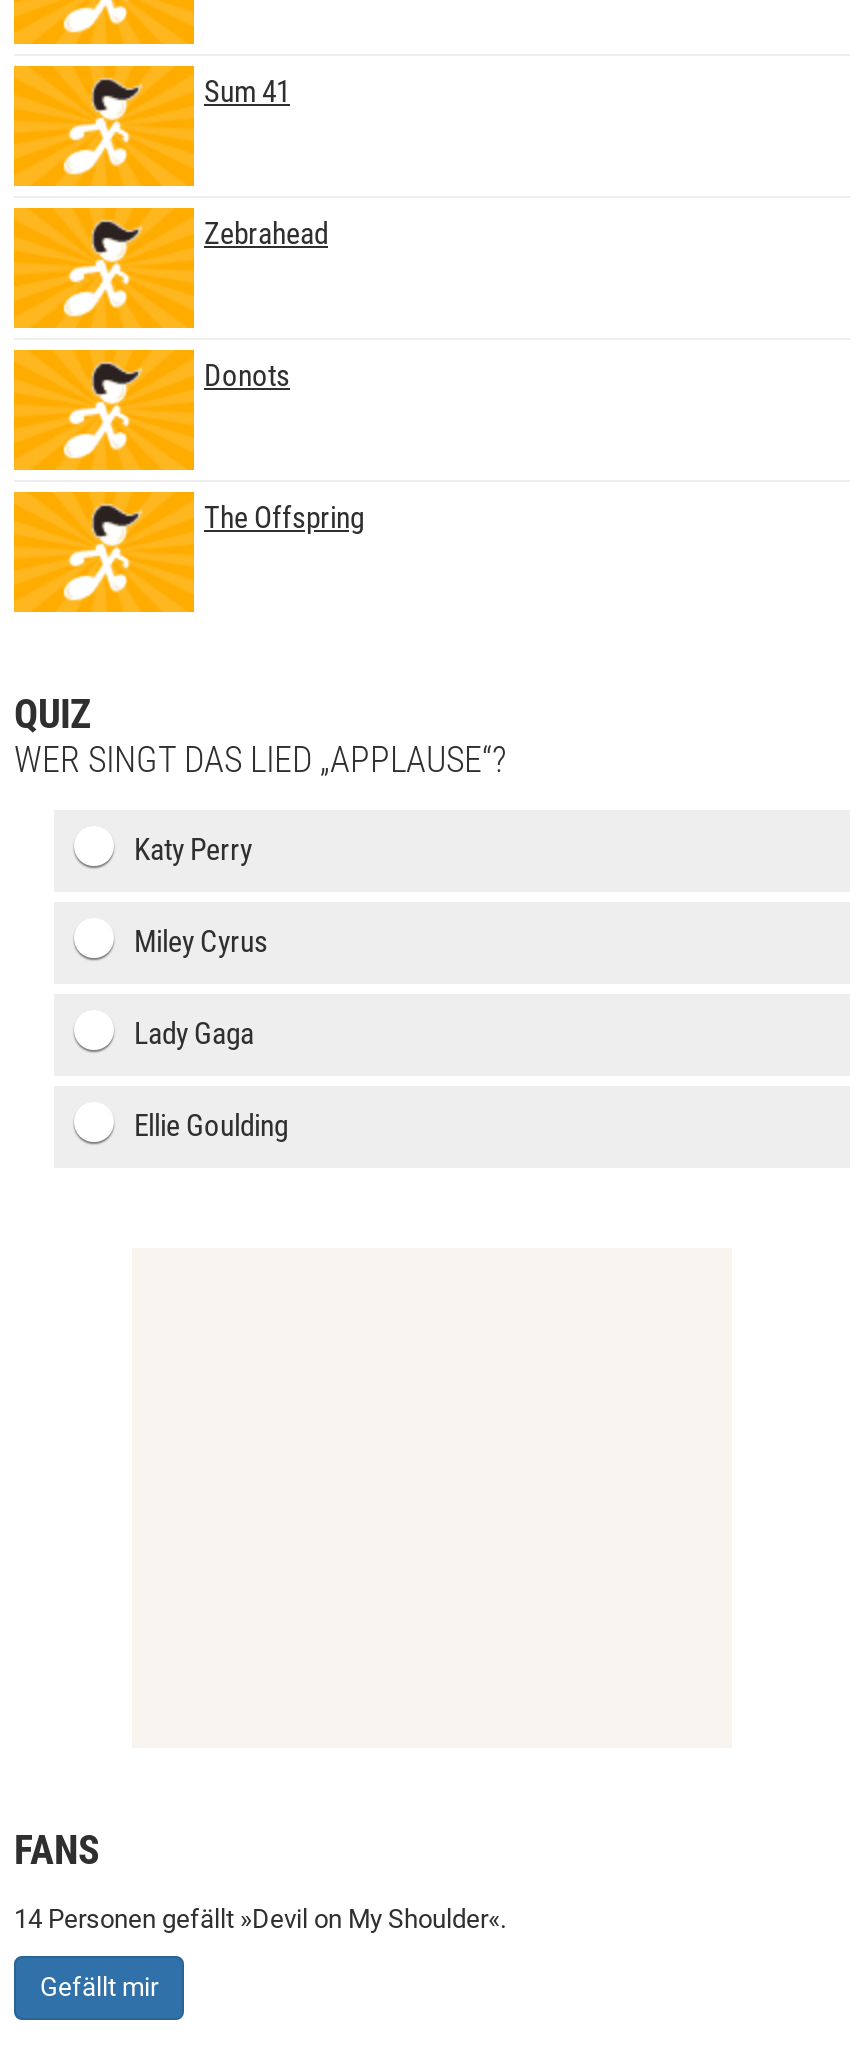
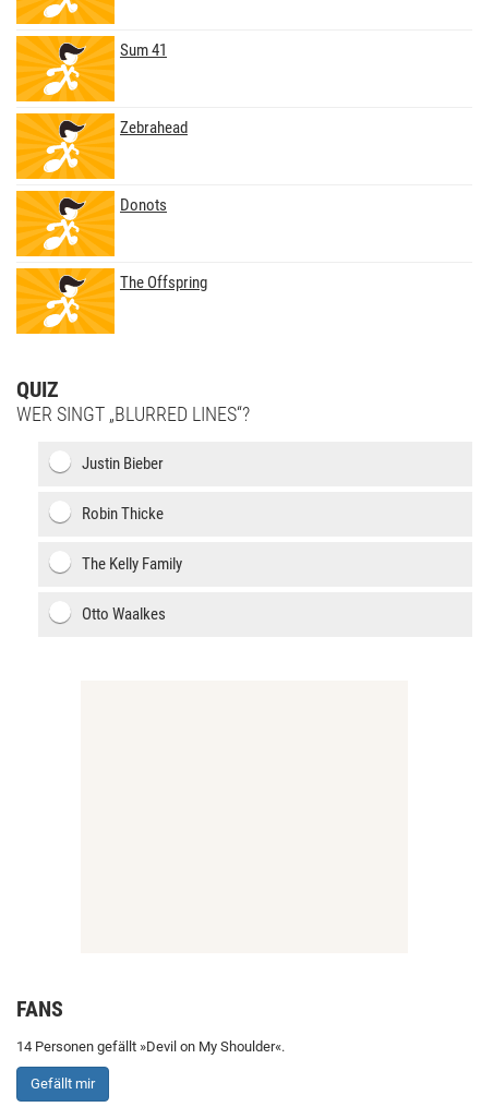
- WER SINGT DAS LIED „APPLAUSE“?
+ WER SINGT „BLURRED LINES“?

- Katy Perry
+ Justin Bieber

- Miley Cyrus
+ Robin Thicke

- Lady Gaga
+ The Kelly Family

- Ellie Goulding
+ Otto Waalkes
